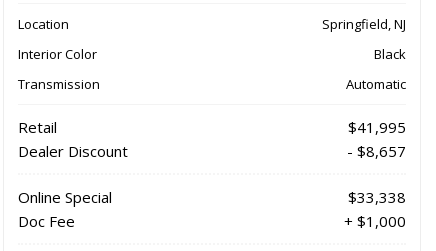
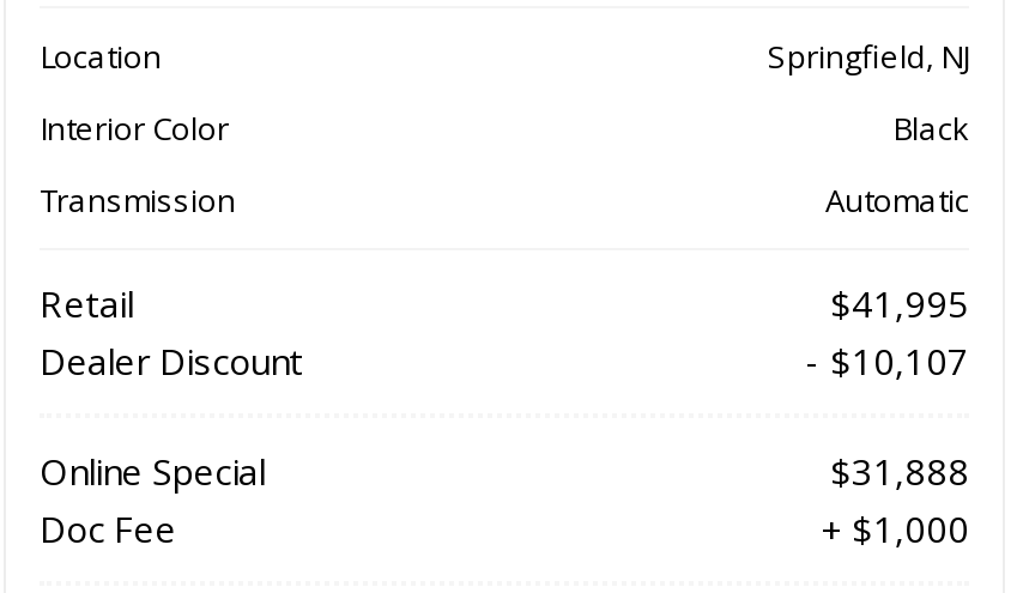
- - $8,657
+ - $10,107

- $33,338
+ $31,888
